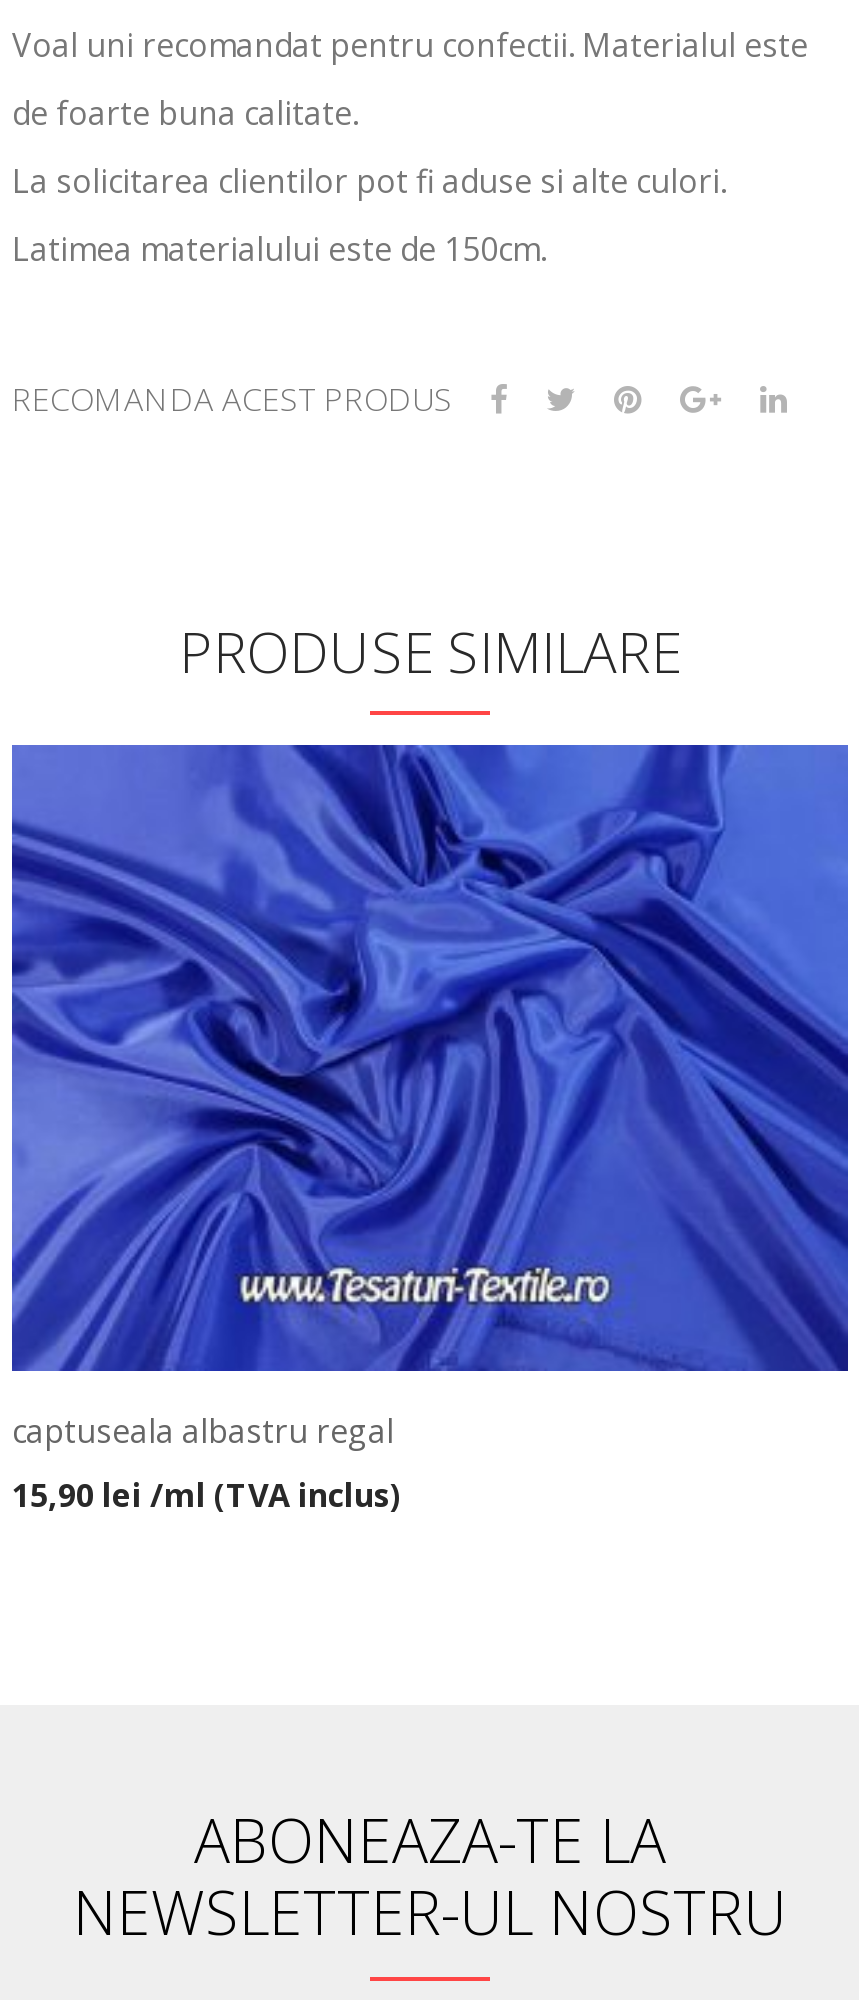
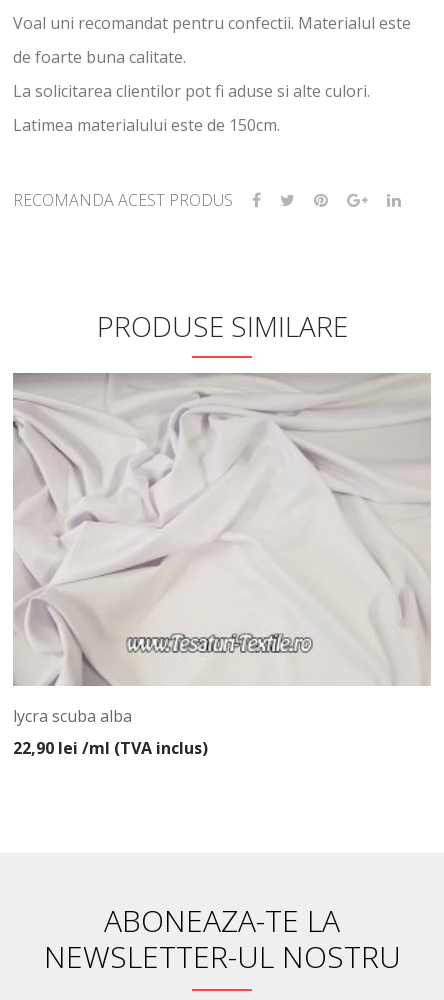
- [image]
- captuseala albastru regal
+ [image]
+ lycra scuba alba

- 15,90 lei /ml (TVA inclus)
+ 22,90 lei /ml (TVA inclus)
